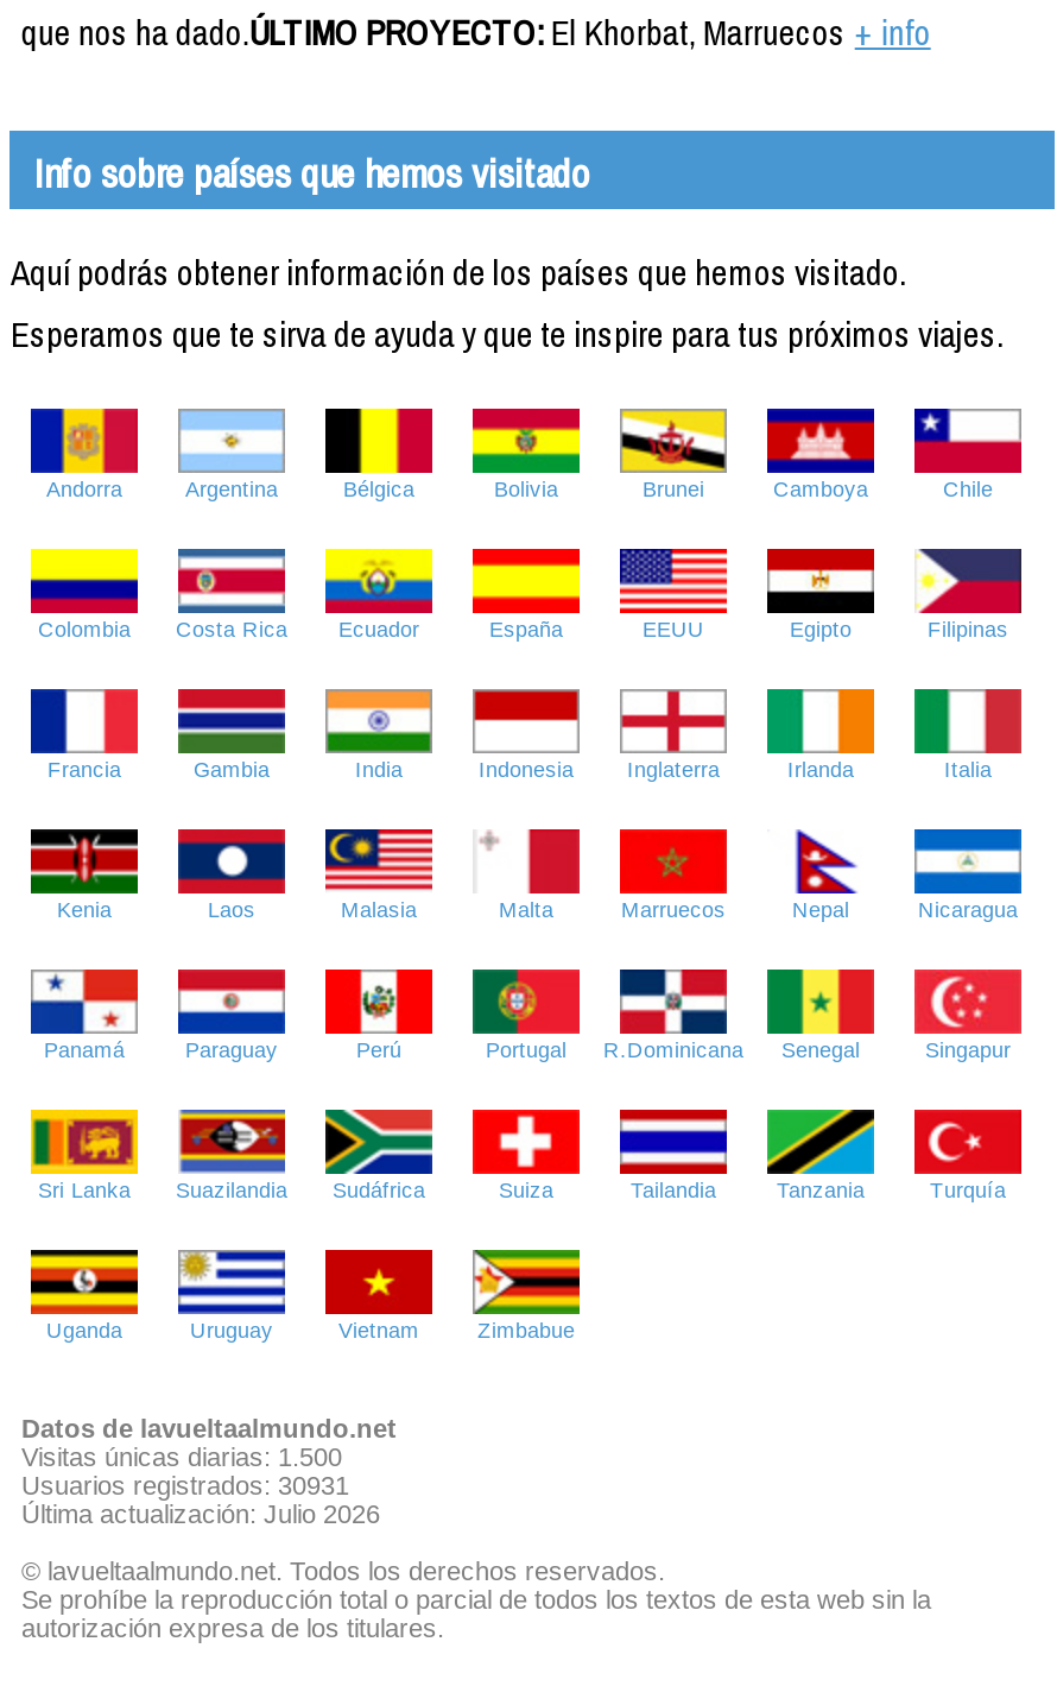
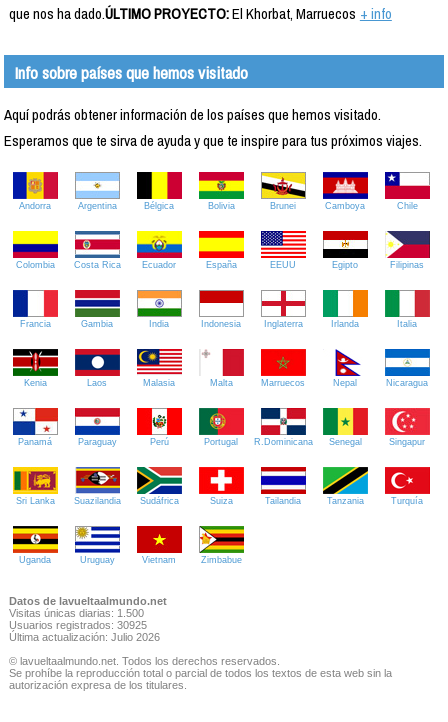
- Usuarios registrados: 30931
+ Usuarios registrados: 30925
